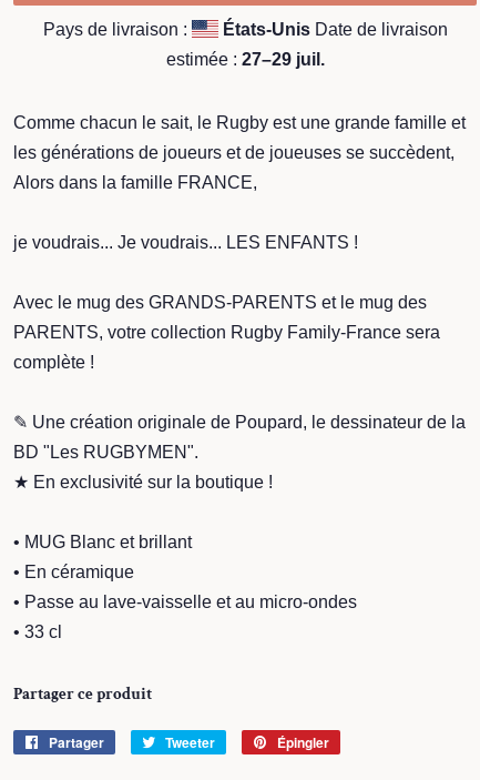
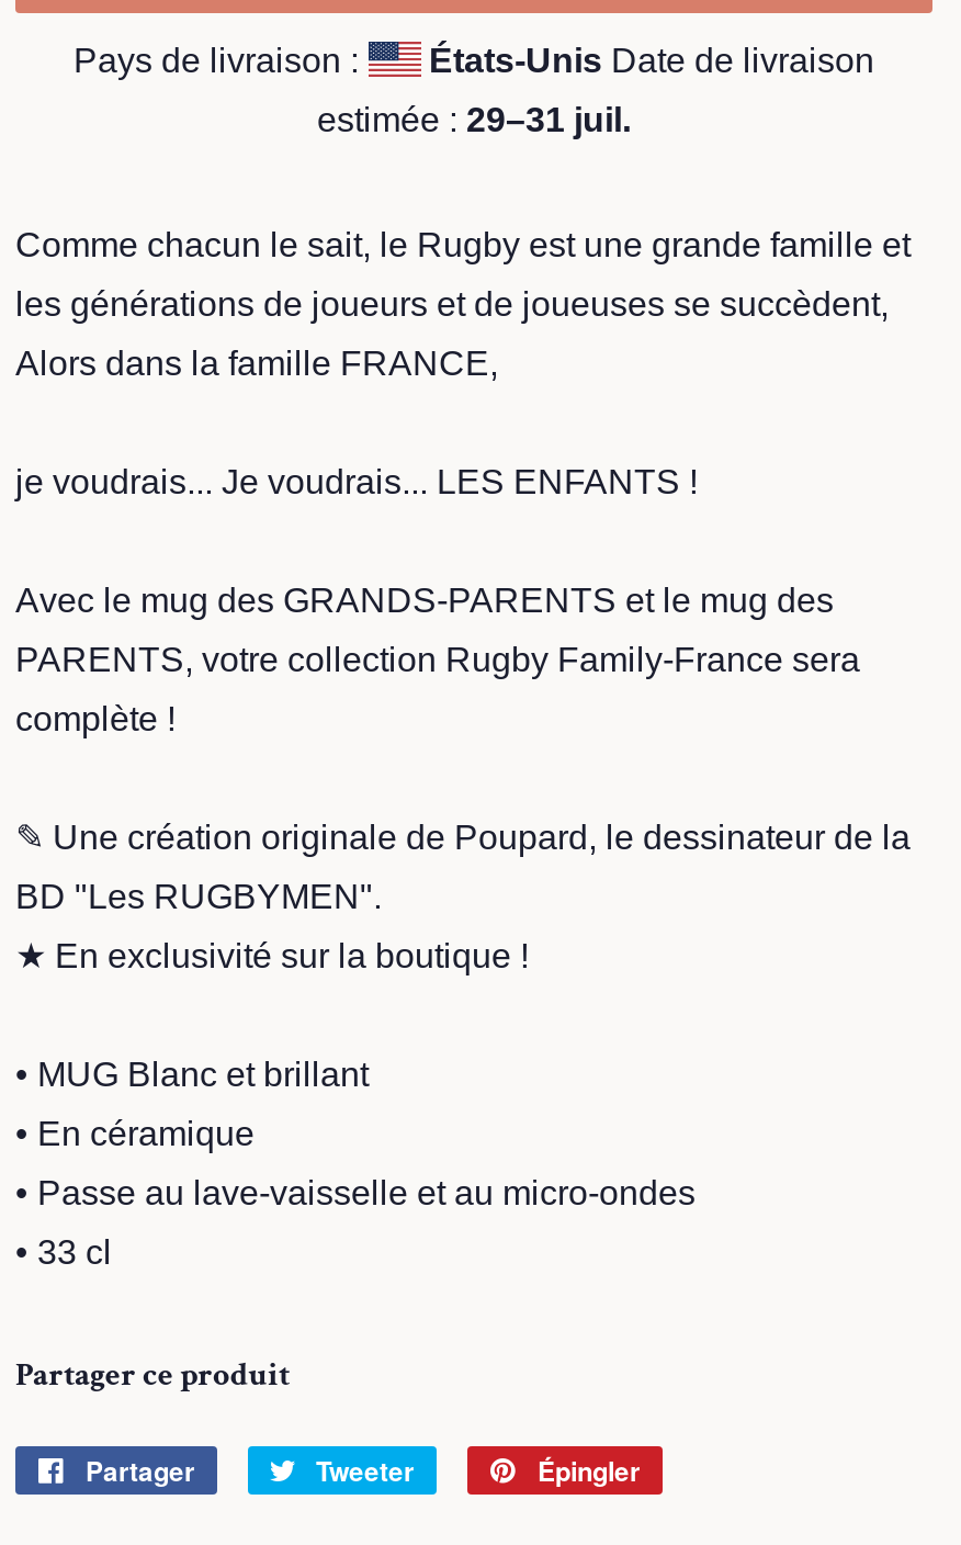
- estimée : 27–29 juil.
+ estimée : 29–31 juil.
